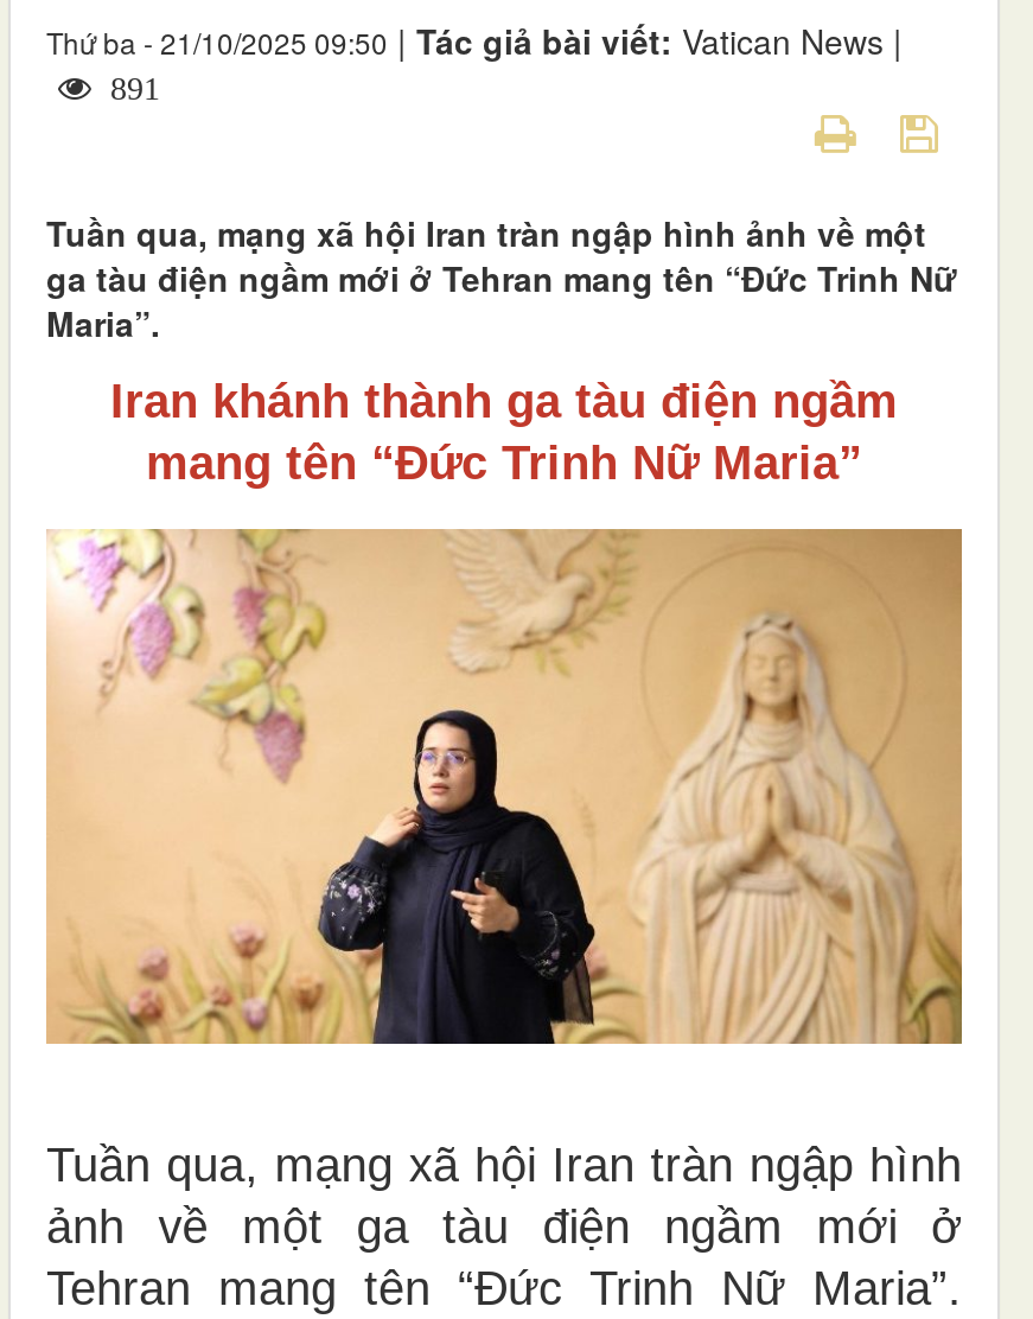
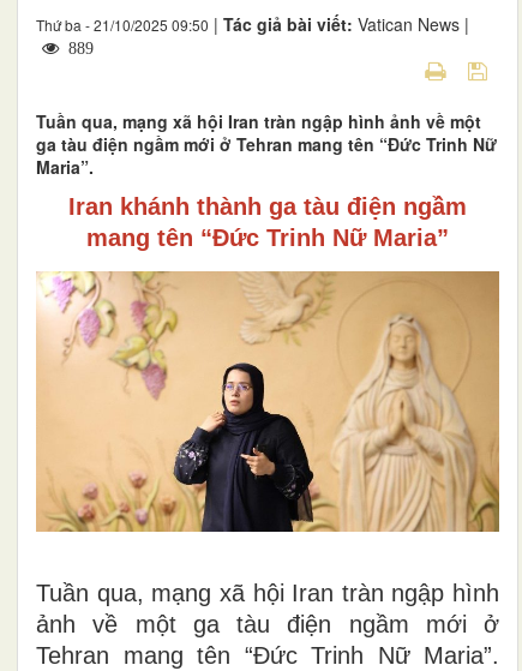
- 891
+ 889
